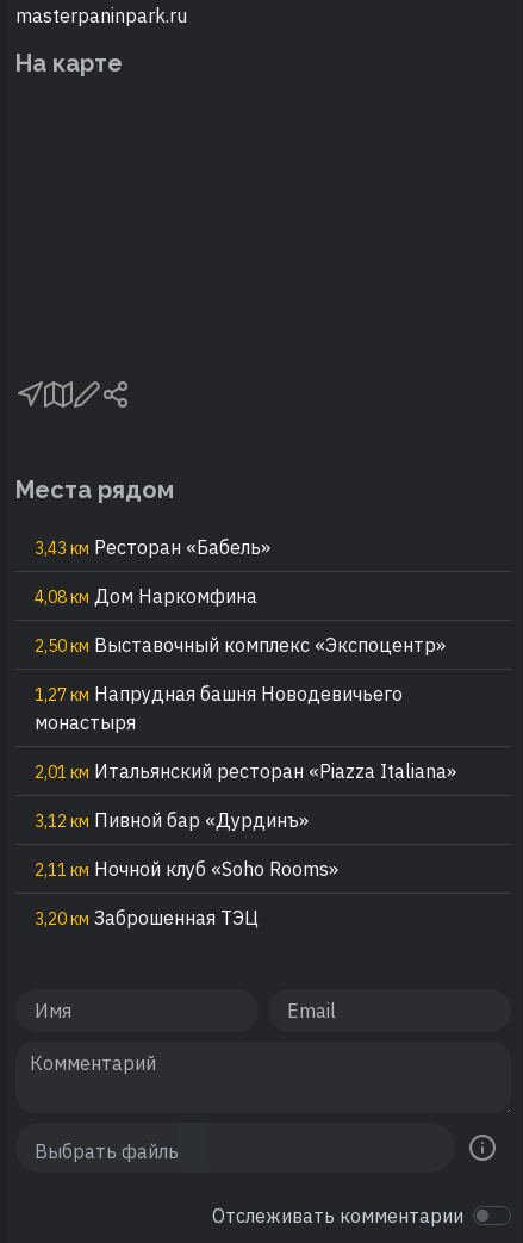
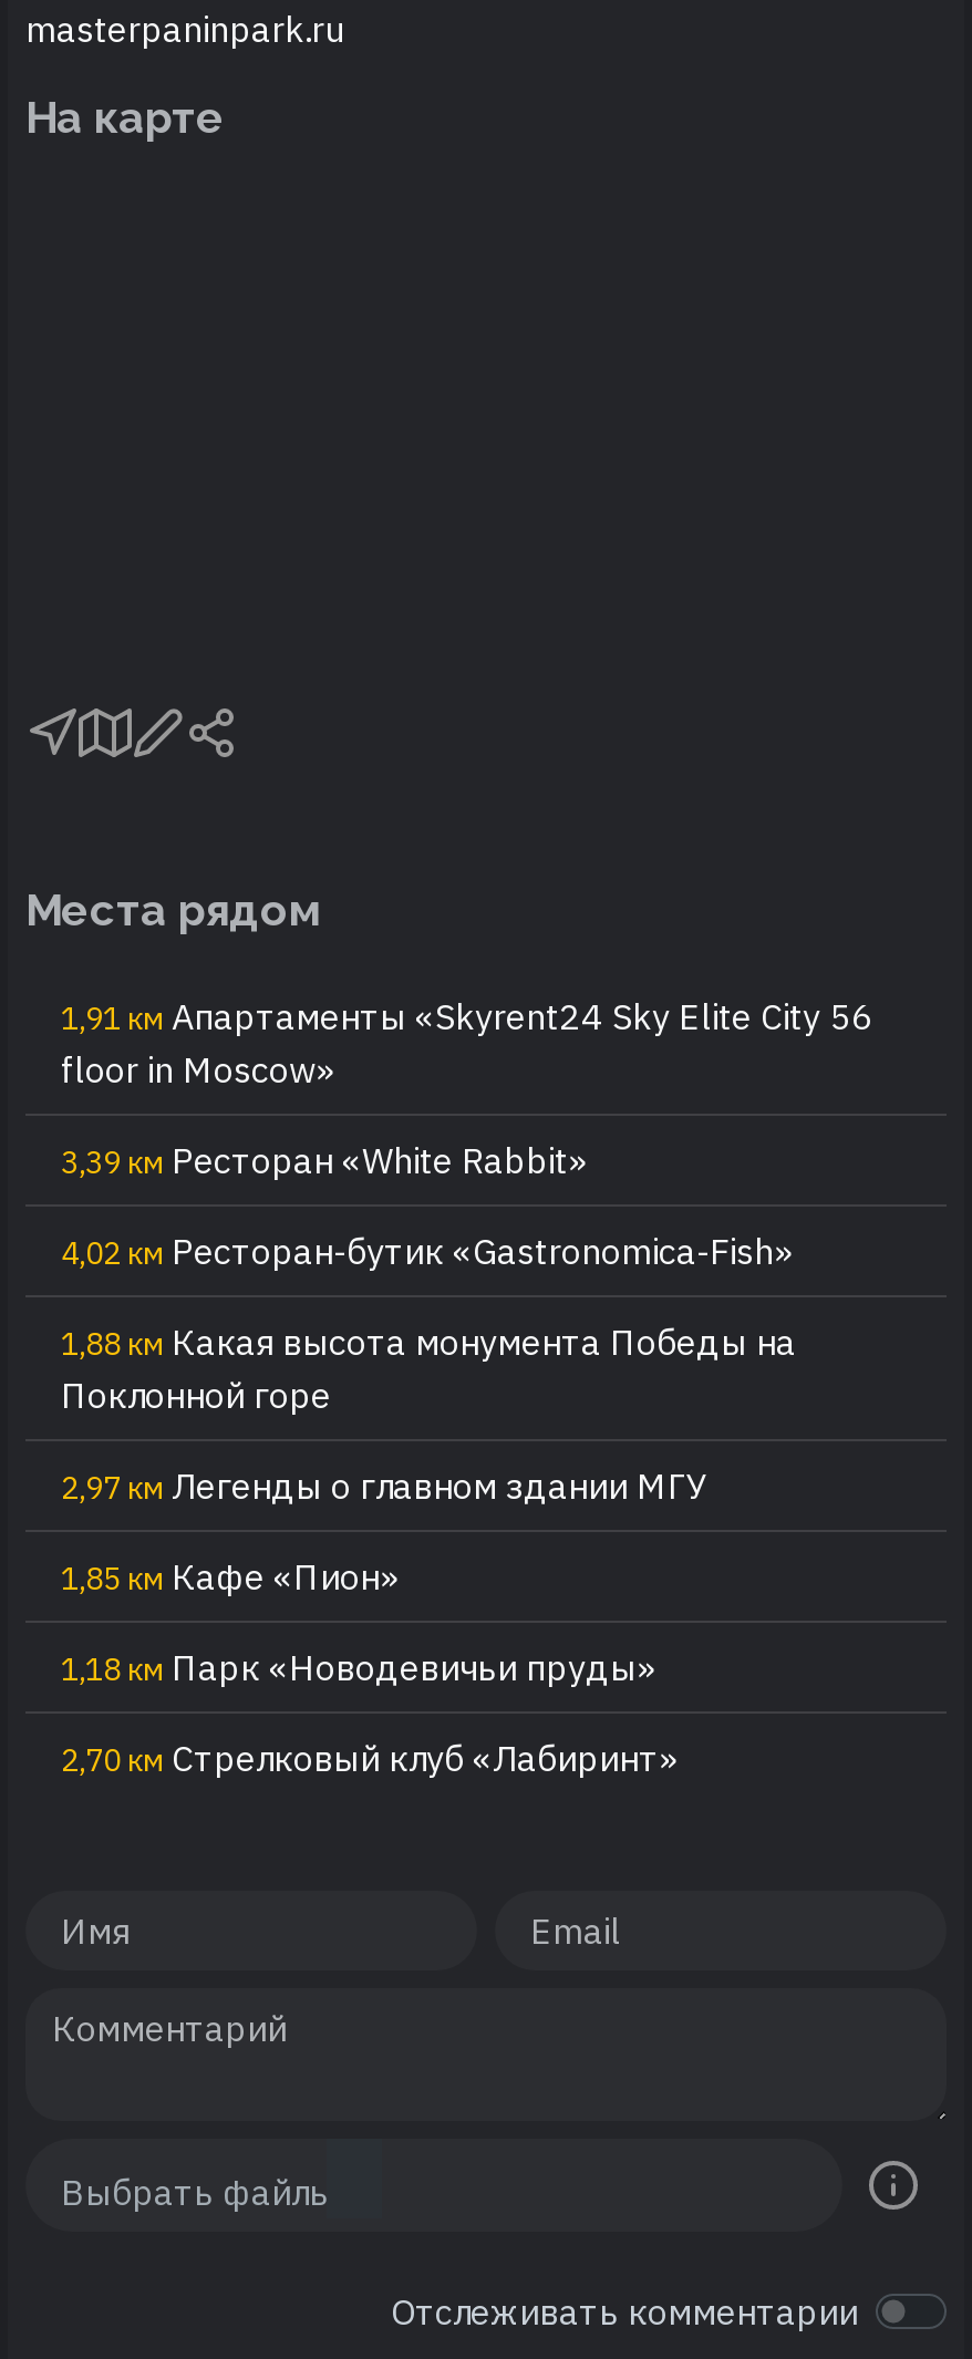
- 3,43 км Ресторан «Бабель»
+ 1,91 км Апартаменты «Skyrent24 Sky Elite City 56
+ floor in Moscow»

- 4,08 км Дом Наркомфина
+ 3,39 км Ресторан «White Rabbit»

- 2,50 км Выставочный комплекс «Экспоцентр»
+ 4,02 км Ресторан-бутик «Gastronomica-Fish»

- 1,27 км Напрудная башня Новодевичьего
- монастыря
+ 1,88 км Какая высота монумента Победы на
+ Поклонной горе

- 2,01 км Итальянский ресторан «Piazza Italiana»
+ 2,97 км Легенды о главном здании МГУ

- 3,12 км Пивной бар «Дурдинъ»
+ 1,85 км Кафе «Пион»

- 2,11 км Ночной клуб «Soho Rooms»
+ 1,18 км Парк «Новодевичьи пруды»

- 3,20 км Заброшенная ТЭЦ
+ 2,70 км Стрелковый клуб «Лабиринт»
